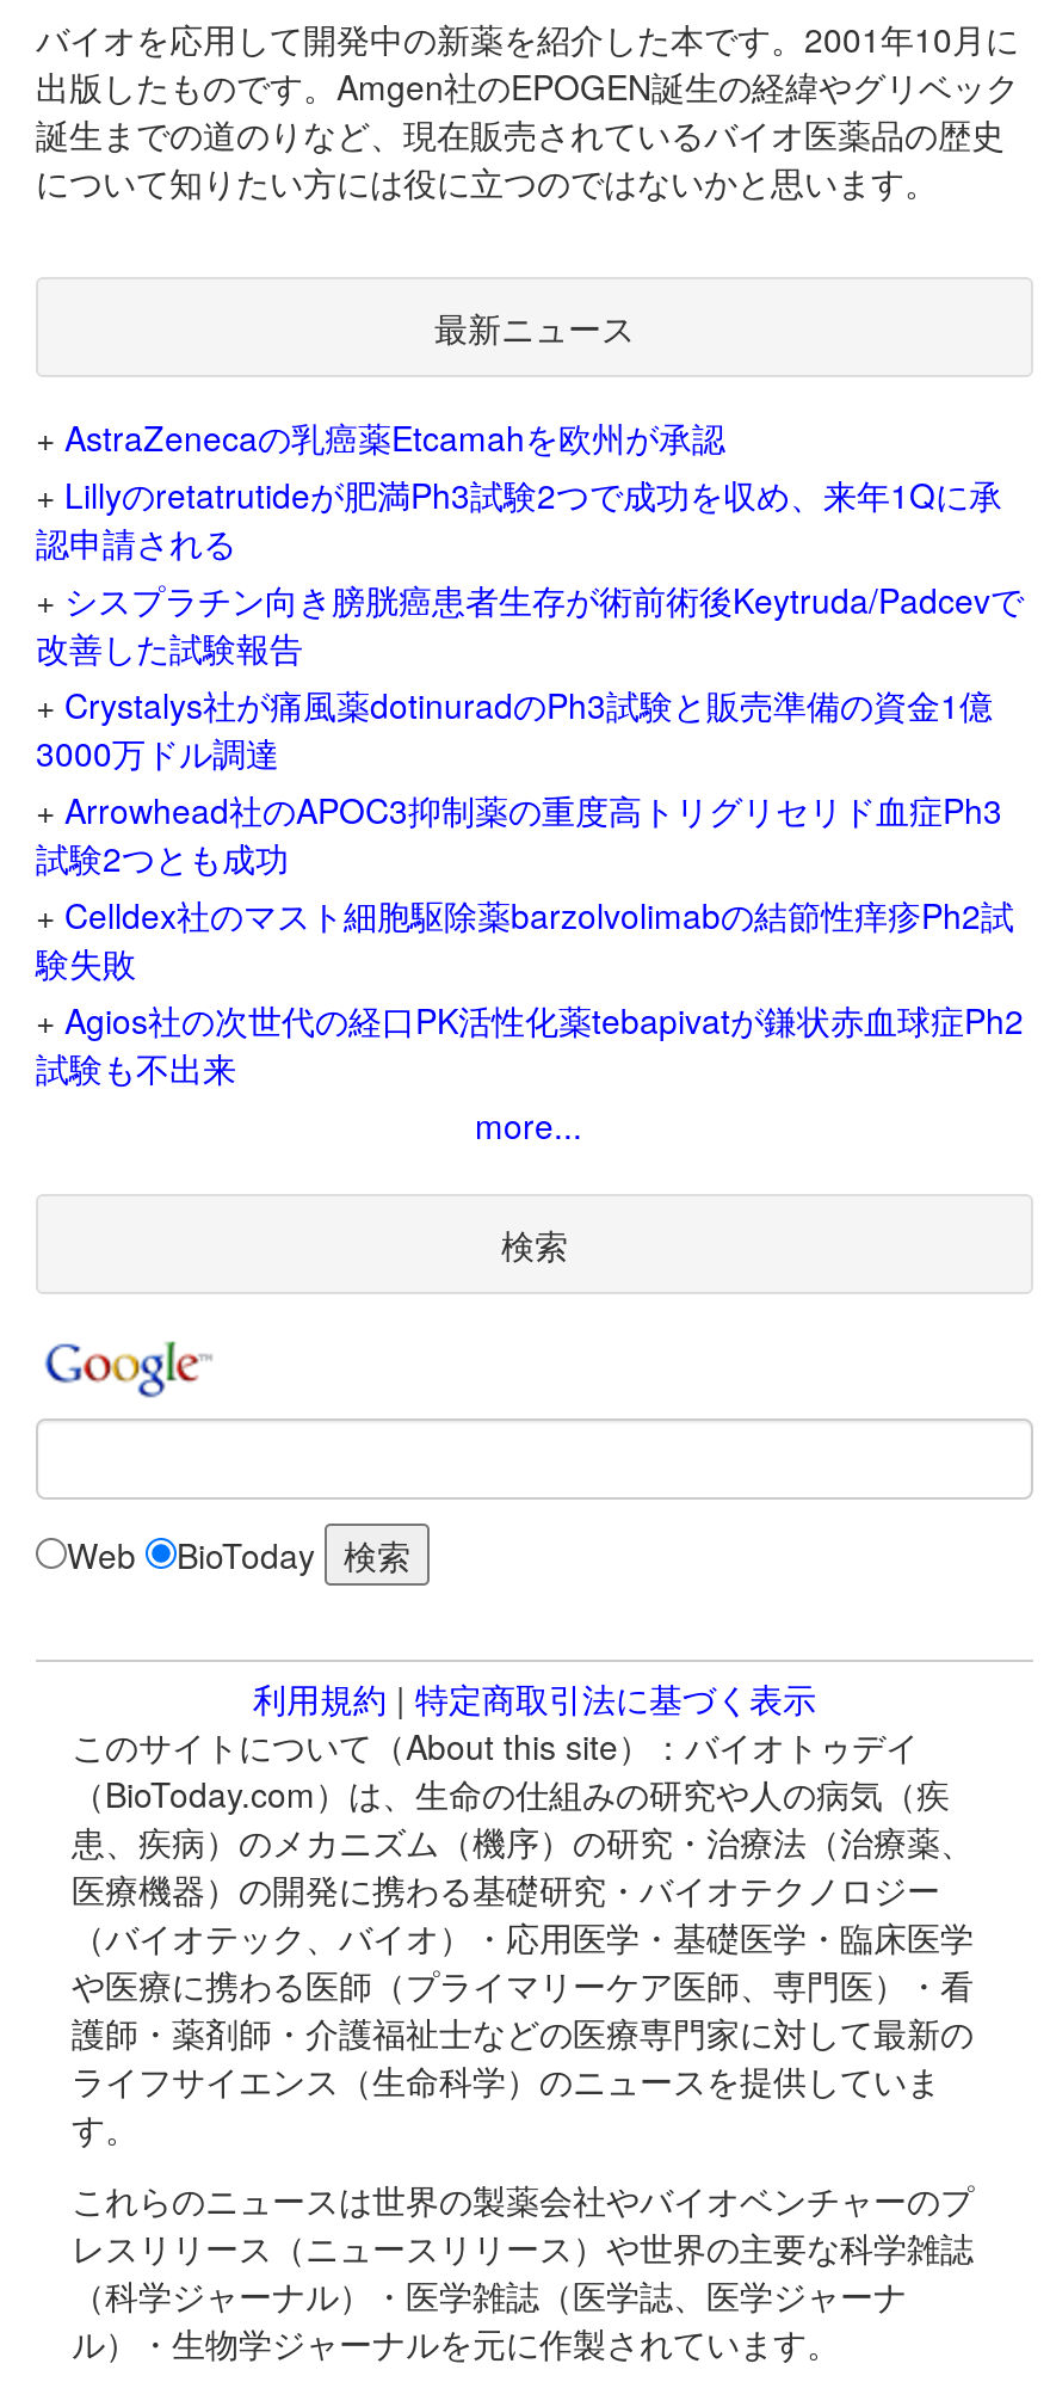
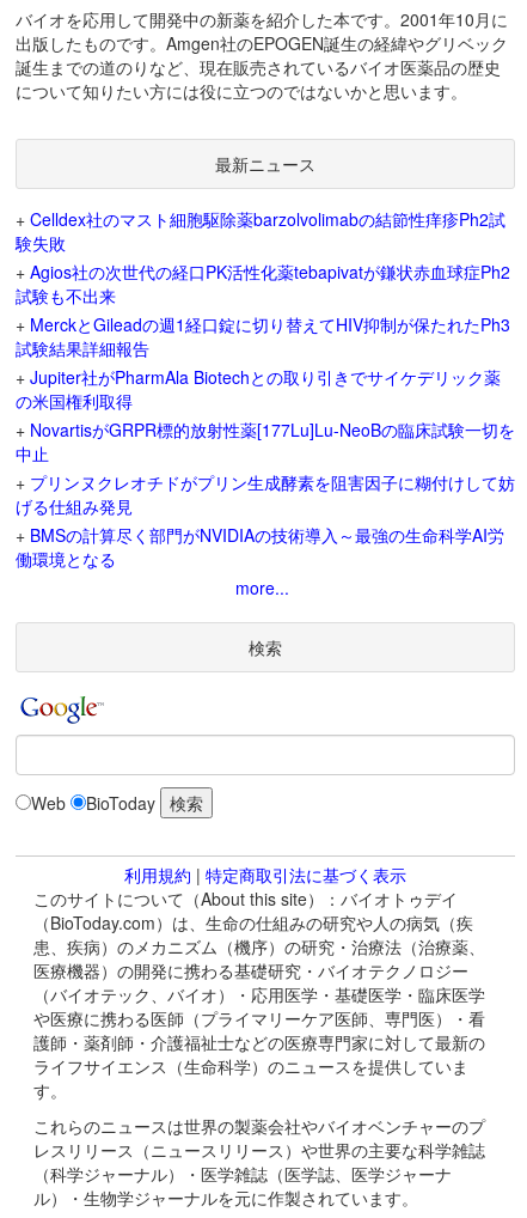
- + AstraZenecaの乳癌薬Etcamahを欧州が承認
- + Lillyのretatrutideが肥満Ph3試験2つで成功を収め、来年1Qに承
- 認申請される
- +シスプラチン向き膀胱癌患者生存が術前術後Keytruda/Padcevで
- 改善した試験報告
- + Crystalys社が痛風薬dotinuradのPh3試験と販売準備の資金1億
- 3000万ドル調達
- + Arrowhead社のAPOC3抑制薬の重度高トリグリセリド血症Ph3
- 試験2つとも成功

moved up: + Celldex社のマスト細胞駆除薬barzolvolimabの結節性痒疹Ph2試 | 験失敗 | + Agios社の次世代の経口PK活性化薬tebapivatが鎌状赤血球症Ph2 | 試験も不出来

+ + MerckとGileadの週1経口錠に切り替えてHIV抑制が保たれたPh3
+ 試験結果詳細報告
+ + Jupiter社がPharmAla Biotechとの取り引きでサイケデリック薬
+ の米国権利取得
+ + NovartisがGRPR標的放射性薬[177Lu]Lu-NeoBの臨床試験一切を
+ 中止
+ +プリンヌクレオチドがプリン生成酵素を阻害因子に糊付けして妨
+ げる仕組み発見
+ + BMSの計算尽く部門がNVIDIAの技術導入～最強の生命科学AI労
+ 働環境となる
